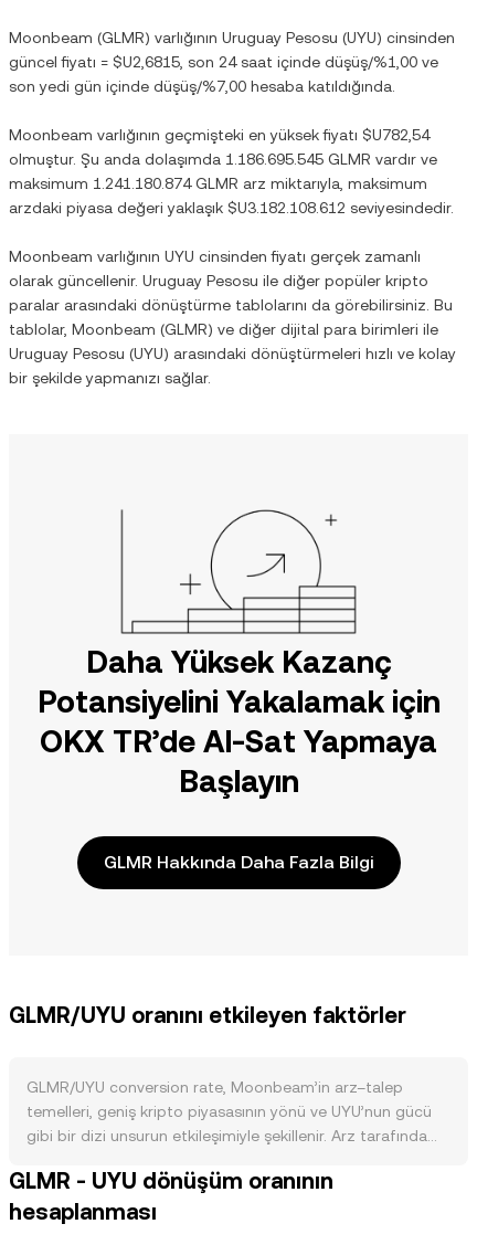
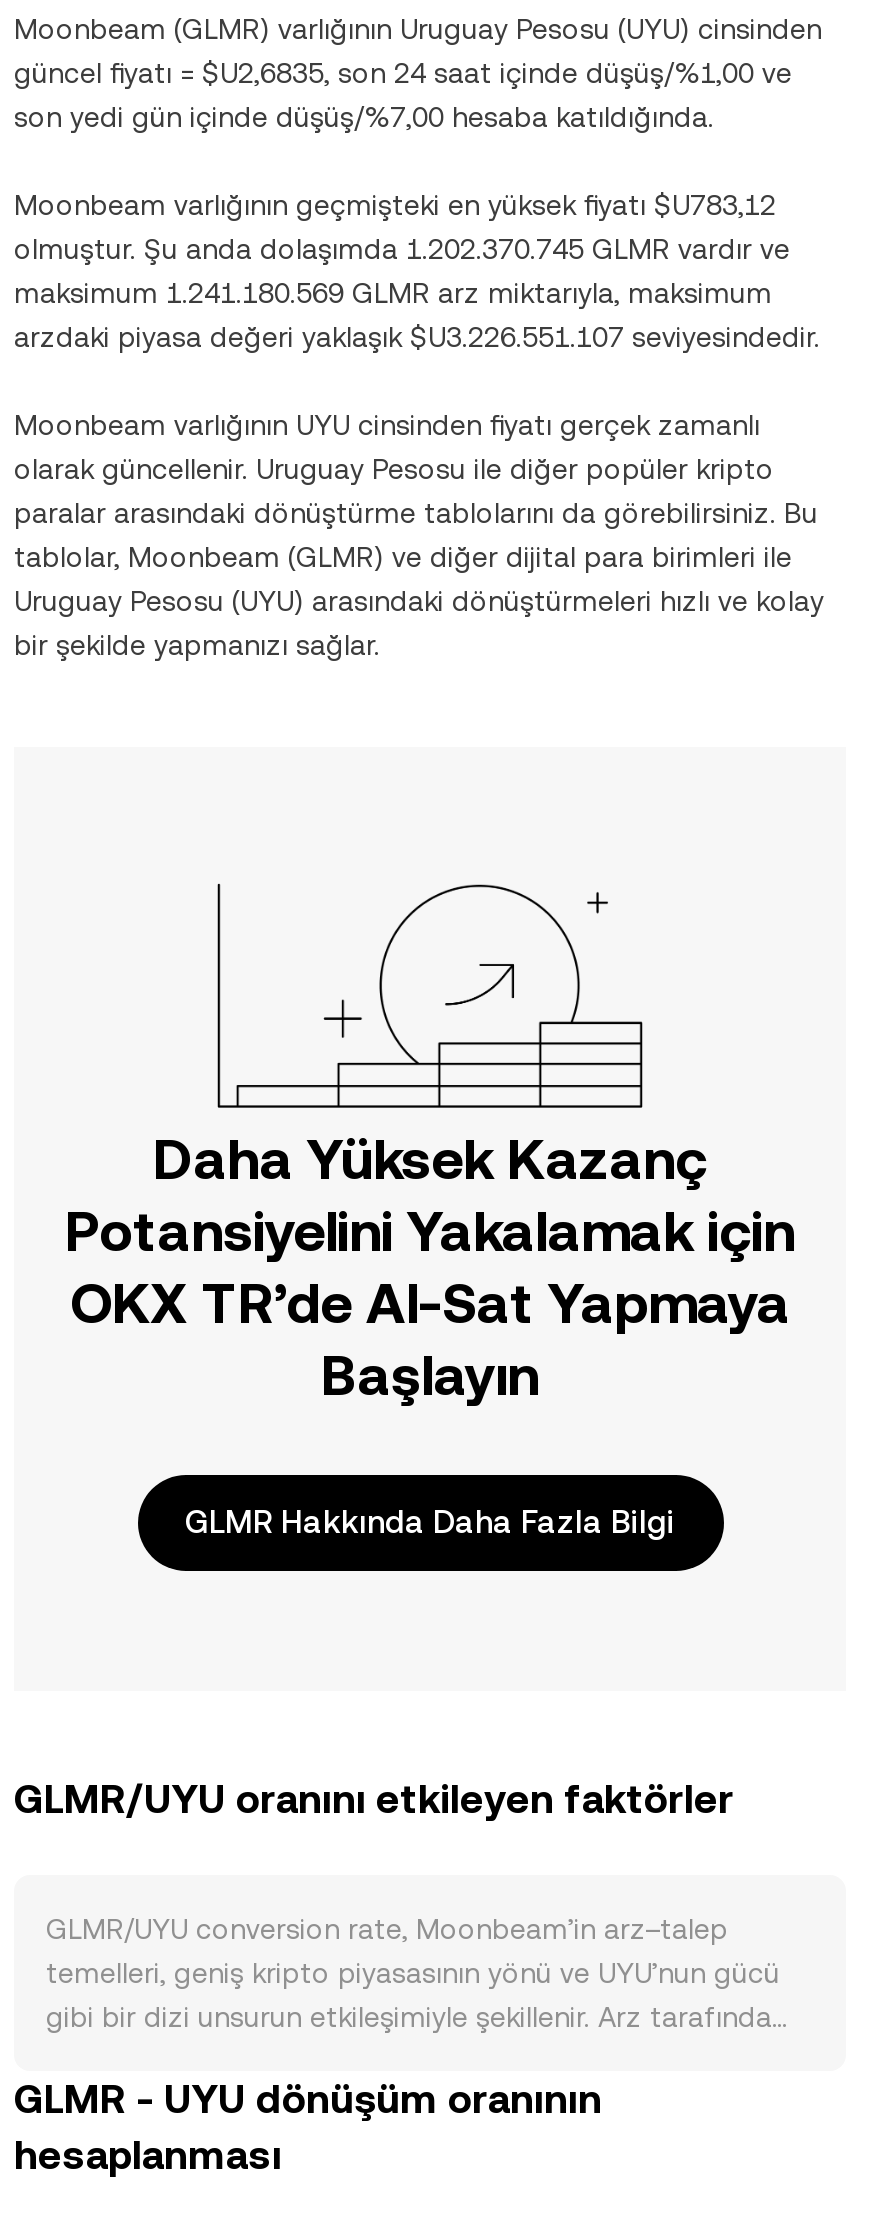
- güncel fiyatı = $U2,6815, son 24 saat içinde düşüş/%1,00 ve
+ güncel fiyatı = $U2,6835, son 24 saat içinde düşüş/%1,00 ve

- Moonbeam varlığının geçmişteki en yüksek fiyatı $U782,54
+ Moonbeam varlığının geçmişteki en yüksek fiyatı $U783,12

- olmuştur. Şu anda dolaşımda 1.186.695.545 GLMR vardır ve
+ olmuştur. Şu anda dolaşımda 1.202.370.745 GLMR vardır ve

- maksimum 1.241.180.874 GLMR arz miktarıyla, maksimum
+ maksimum 1.241.180.569 GLMR arz miktarıyla, maksimum

- arzdaki piyasa değeri yaklaşık $U3.182.108.612 seviyesindedir.
+ arzdaki piyasa değeri yaklaşık $U3.226.551.107 seviyesindedir.
